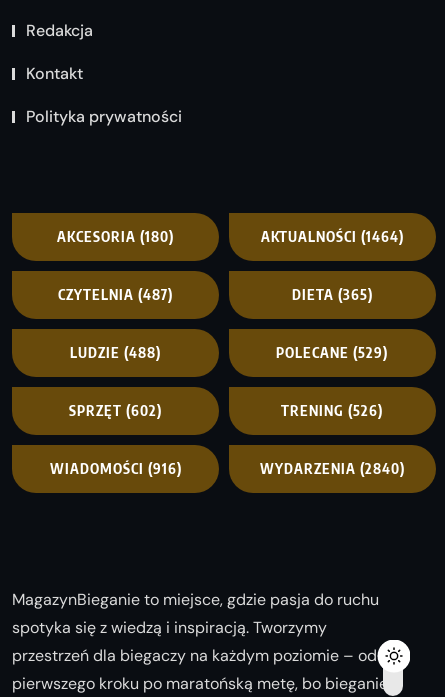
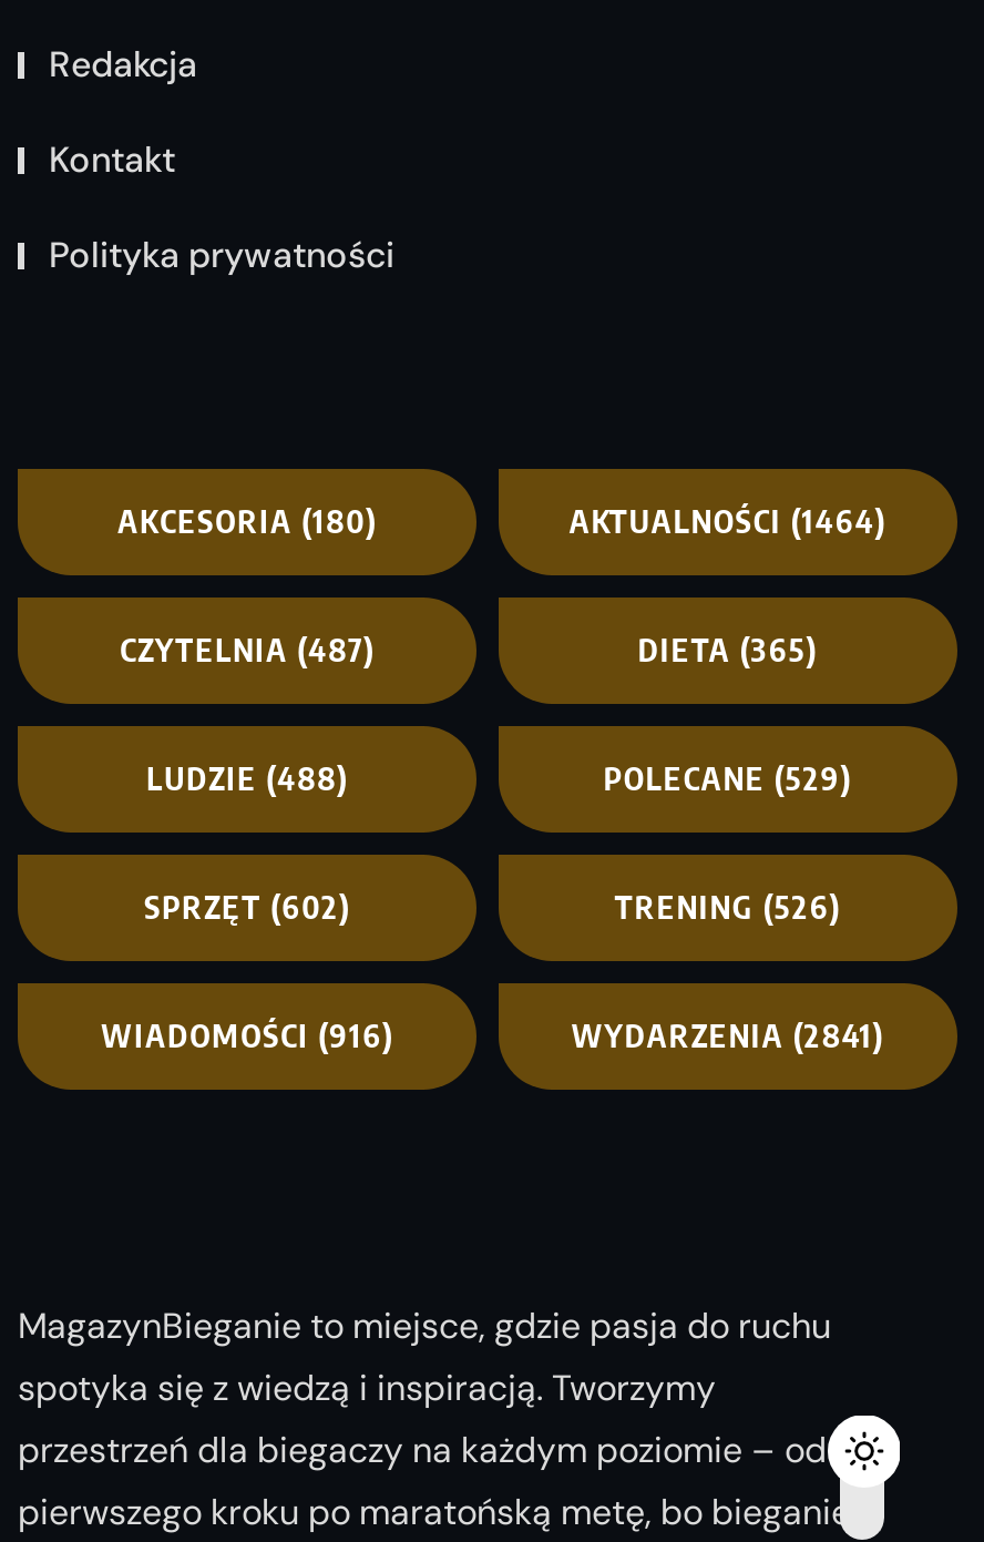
- WYDARZENIA (2840)
+ WYDARZENIA (2841)
